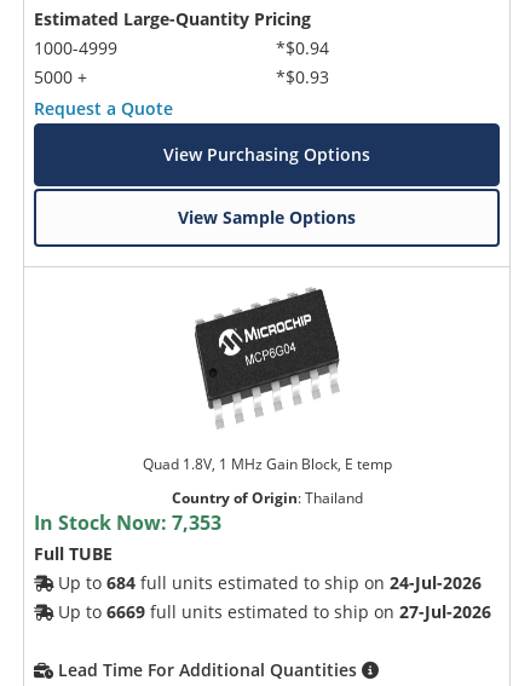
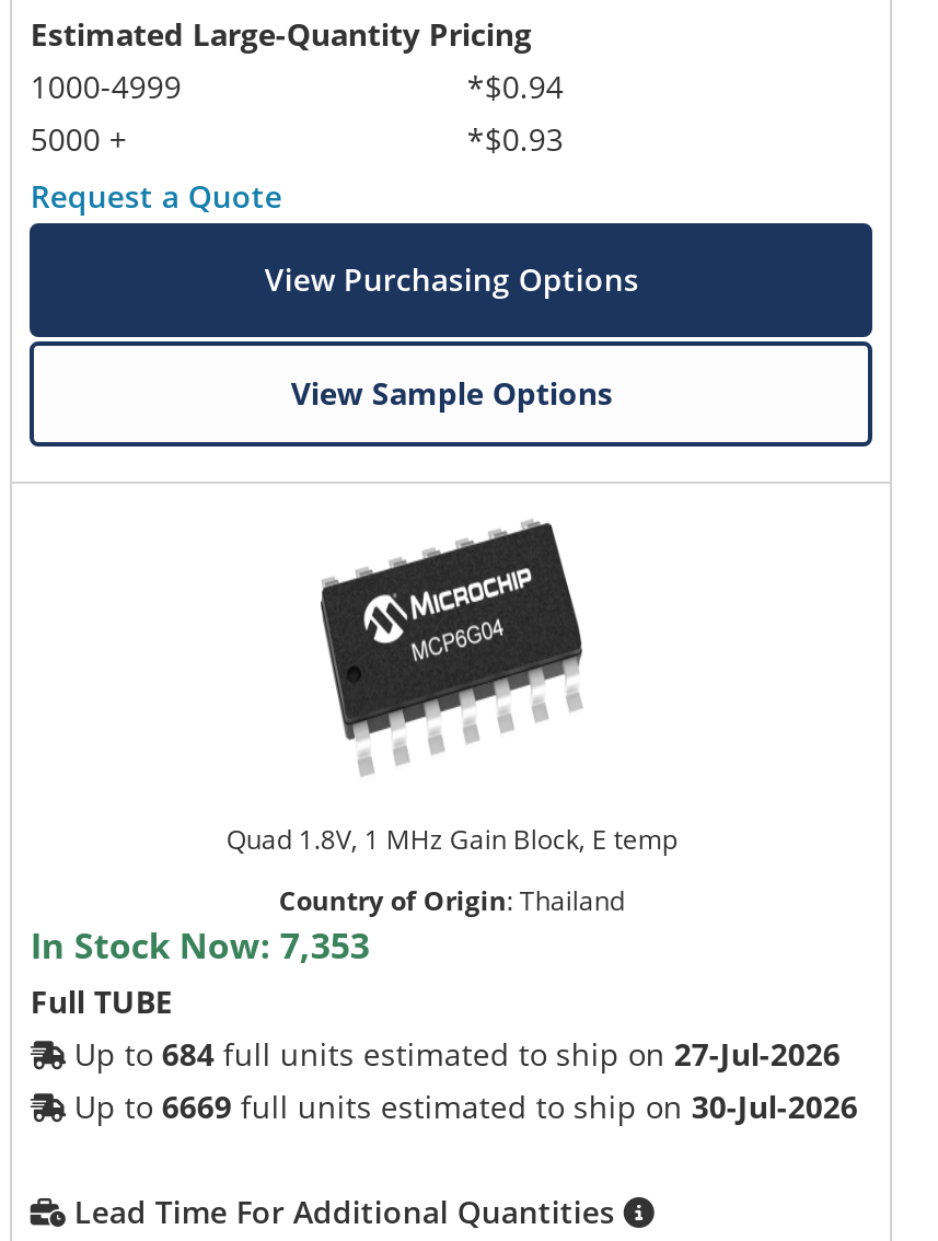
- Up to 684 full units estimated to ship on 24-Jul-2026
+ Up to 684 full units estimated to ship on 27-Jul-2026

- Up to 6669 full units estimated to ship on 27-Jul-2026
+ Up to 6669 full units estimated to ship on 30-Jul-2026
